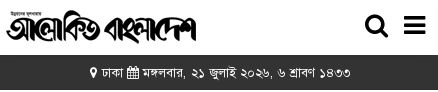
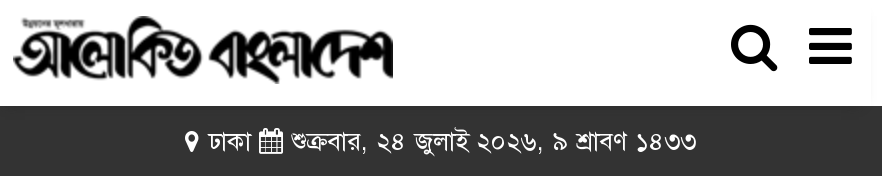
- মঙ্গলবার, ২১ জুলাই ২০২৬, ৬ শ্রাবণ ১৪৩৩
+ শুক্রবার, ২৪ জুলাই ২০২৬, ৯ শ্রাবণ ১৪৩৩
